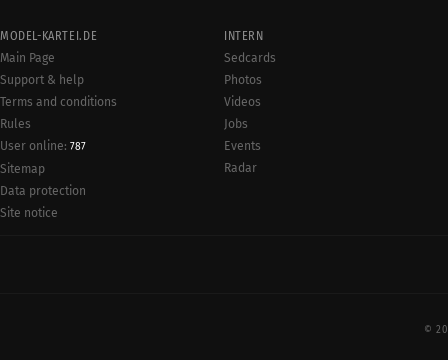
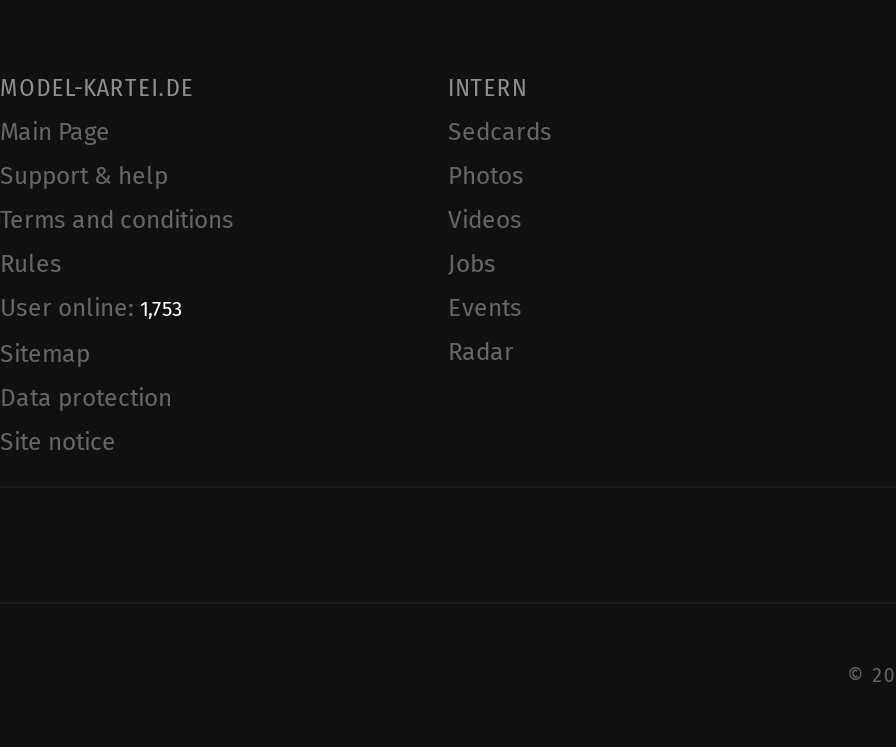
- User online: 787
+ User online: 1,753
